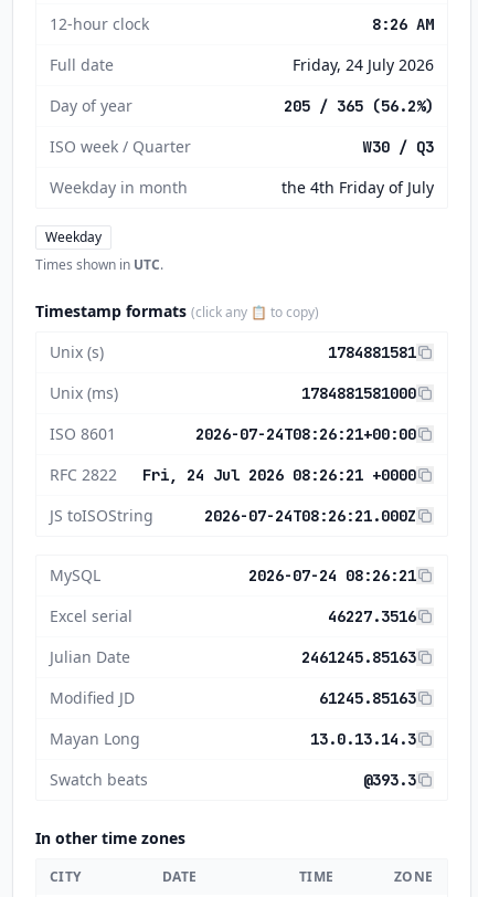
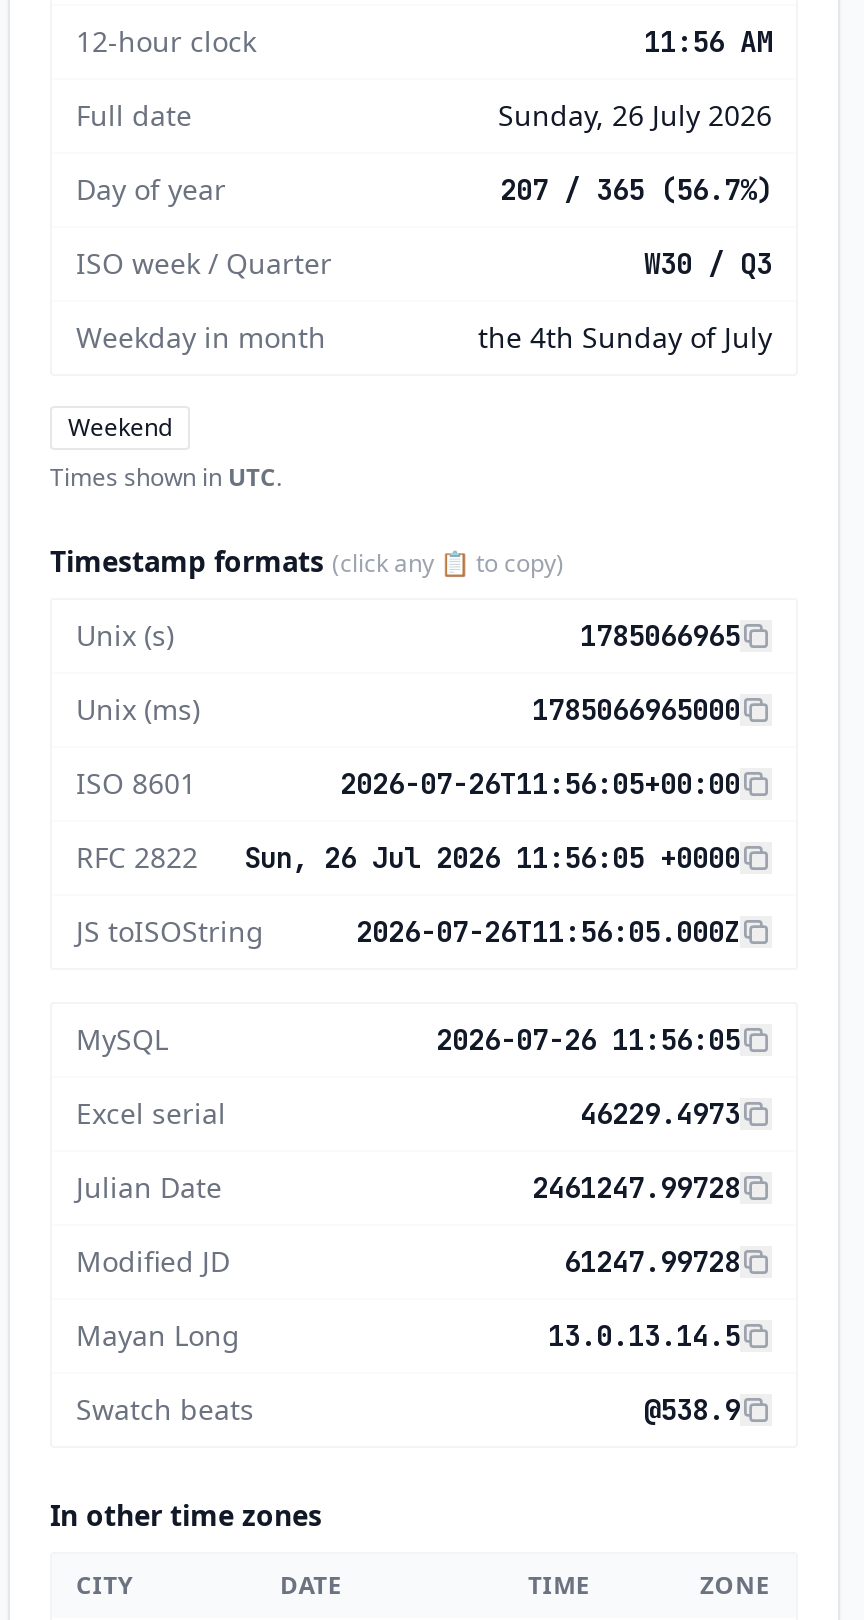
- 8:26 AM
+ 11:56 AM

- Friday, 24 July 2026
+ Sunday, 26 July 2026

- 205 / 365 (56.2%)
+ 207 / 365 (56.7%)

- the 4th Friday of July
+ the 4th Sunday of July

- Weekday
+ Weekend

- 1784881581
+ 1785066965

- 1784881581000
+ 1785066965000

- 2026-07-24T08:26:21+00:00
+ 2026-07-26T11:56:05+00:00

- RFC 2822 Fri, 24 Jul 2026 08:26:21 +0000
+ RFC 2822 Sun, 26 Jul 2026 11:56:05 +0000

- 2026-07-24T08:26:21.000Z
+ 2026-07-26T11:56:05.000Z

- 2026-07-24 08:26:21
+ 2026-07-26 11:56:05

- 46227.3516
+ 46229.4973

- 2461245.85163
+ 2461247.99728

- 61245.85163
+ 61247.99728

- 13.0.13.14.3
+ 13.0.13.14.5

- @393.3
+ @538.9
